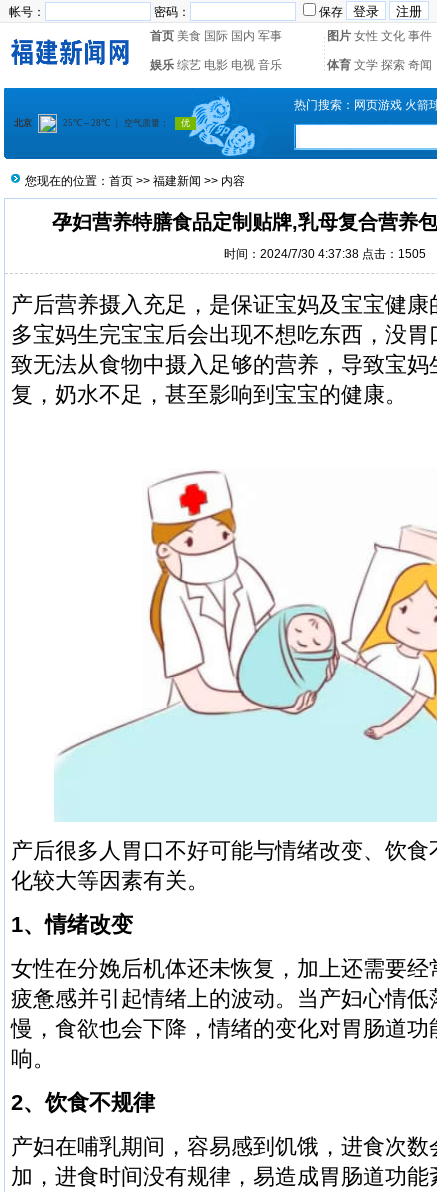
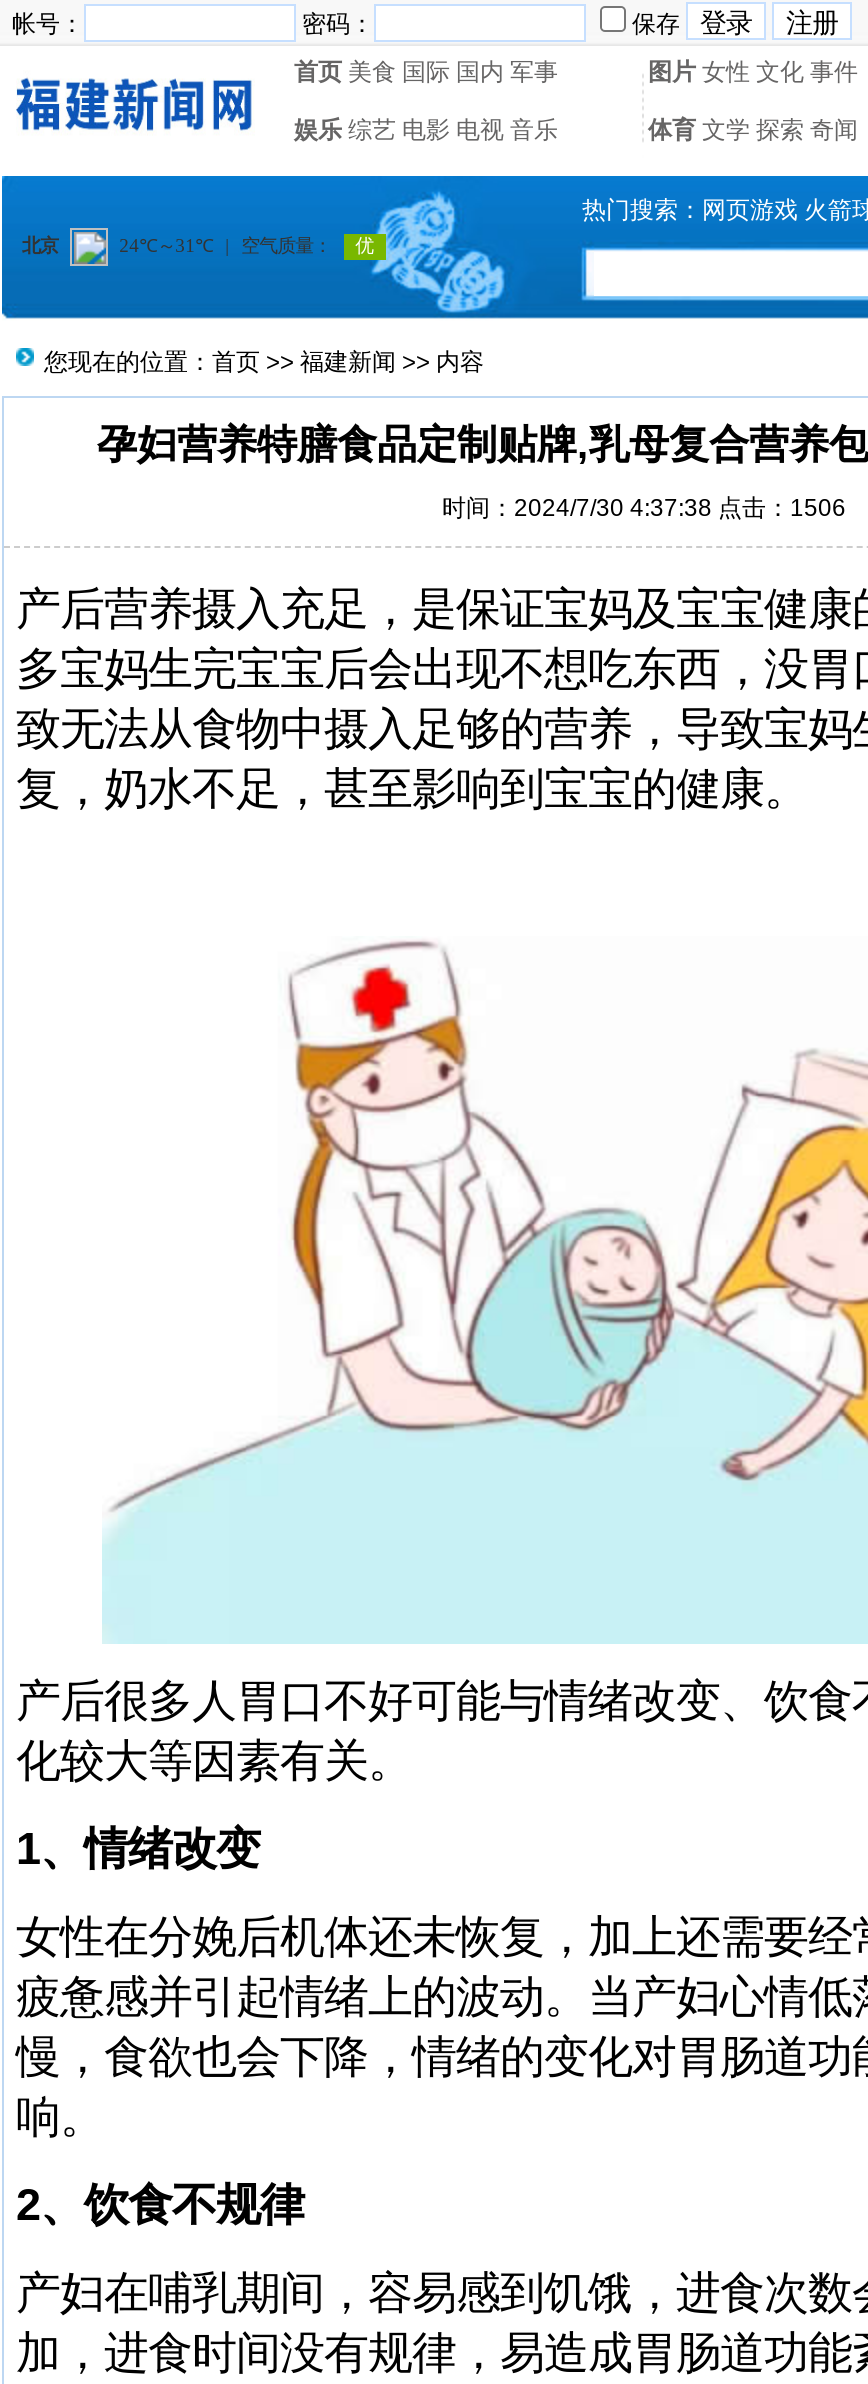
- 时间：2024/7/30 4:37:38 点击：1505
+ 时间：2024/7/30 4:37:38 点击：1506
